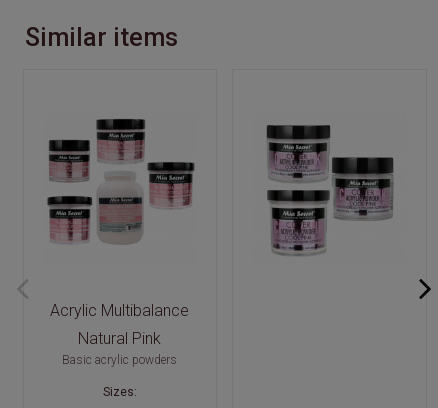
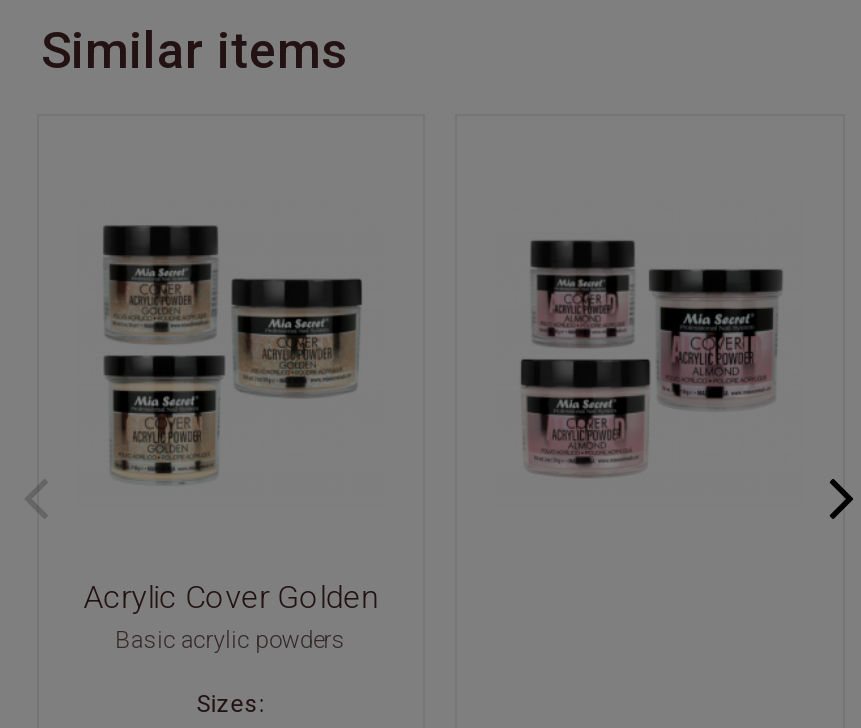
- [image]
+ [image]

- [image]
+ [image]

- Acrylic Multibalance
- Natural Pink
+ Acrylic Cover Golden
